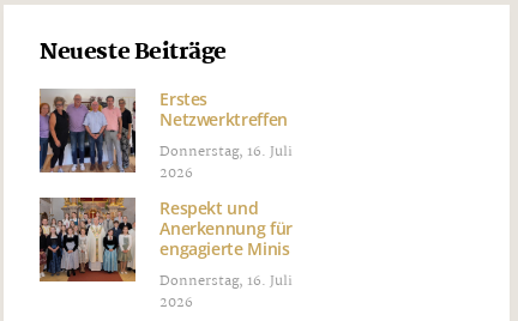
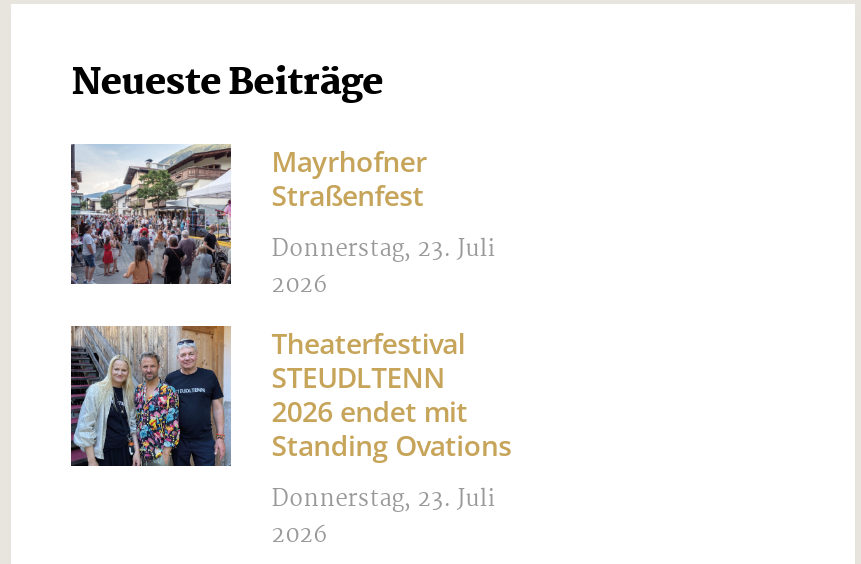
- [image]
- Erstes
- Netzwerktreffen
+ [image]
+ Mayrhofner
+ Straßenfest

- Donnerstag, 16. Juli
+ Donnerstag, 23. Juli

- [image]
- Respekt und
- Anerkennung für
- engagierte Minis
+ [image]
+ Theaterfestival
+ STEUDLTENN
+ 2026 endet mit
+ Standing Ovations

- Donnerstag, 16. Juli
+ Donnerstag, 23. Juli
